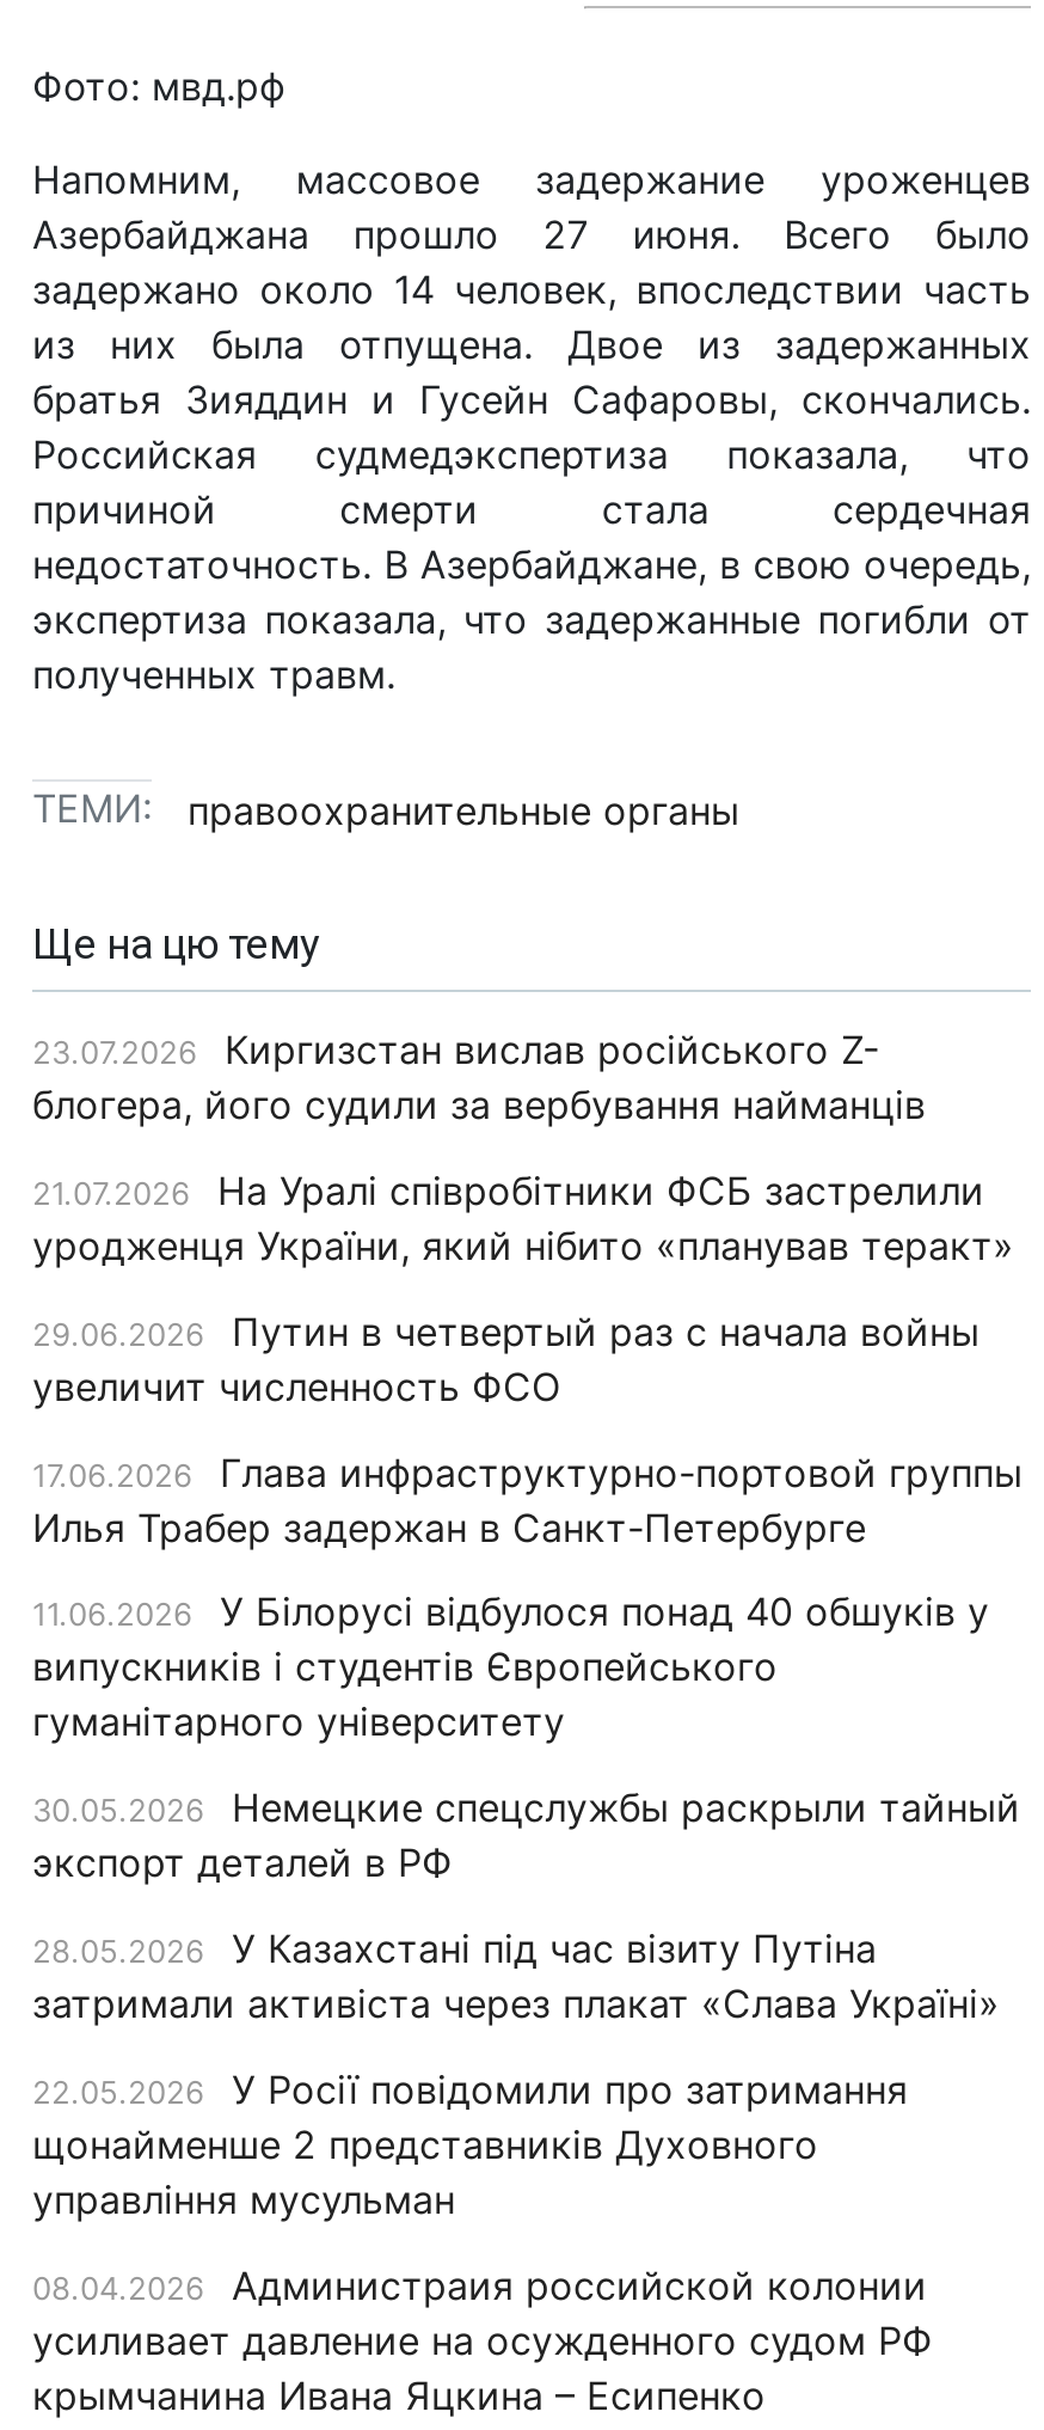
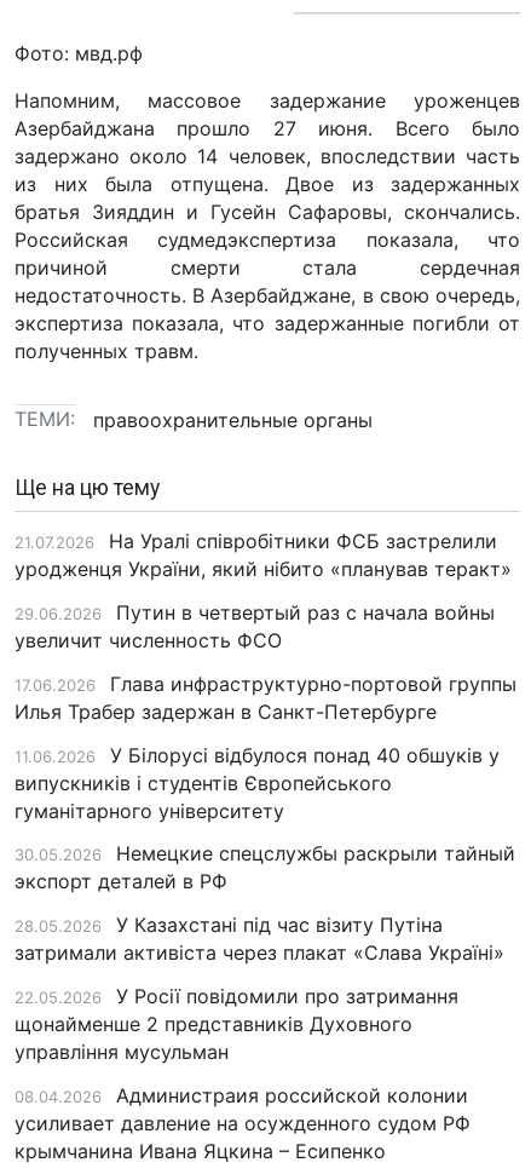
- 23.07.2026
- Киргизстан вислав російського Z-
- блогера, його судили за вербування найманців
